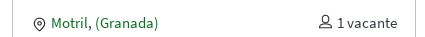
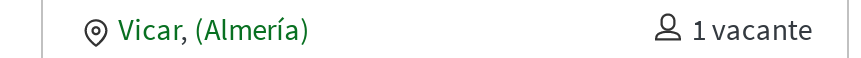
- Motril, (Granada)
+ Vicar, (Almería)
